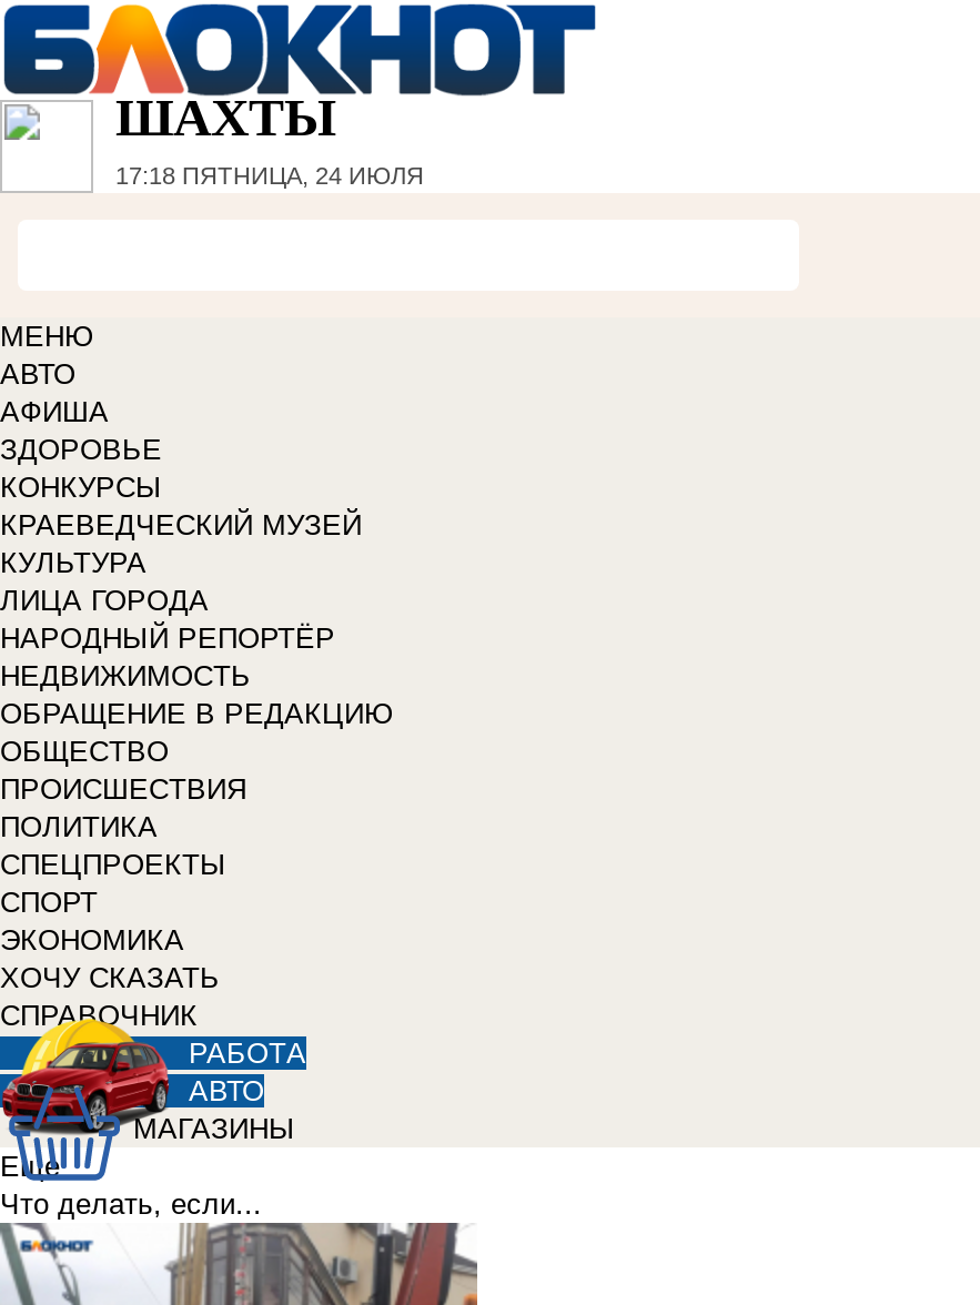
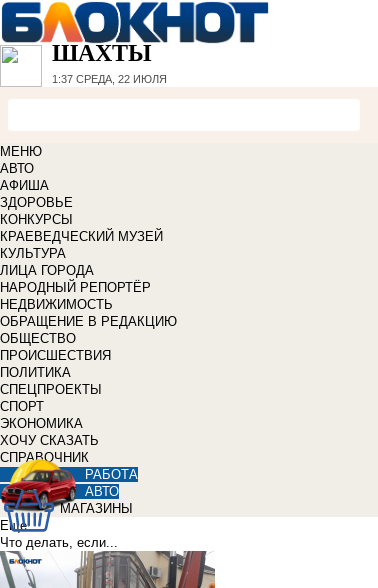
- 17:18 ПЯТНИЦА, 24 ИЮЛЯ
+ 1:37 СРЕДА, 22 ИЮЛЯ
